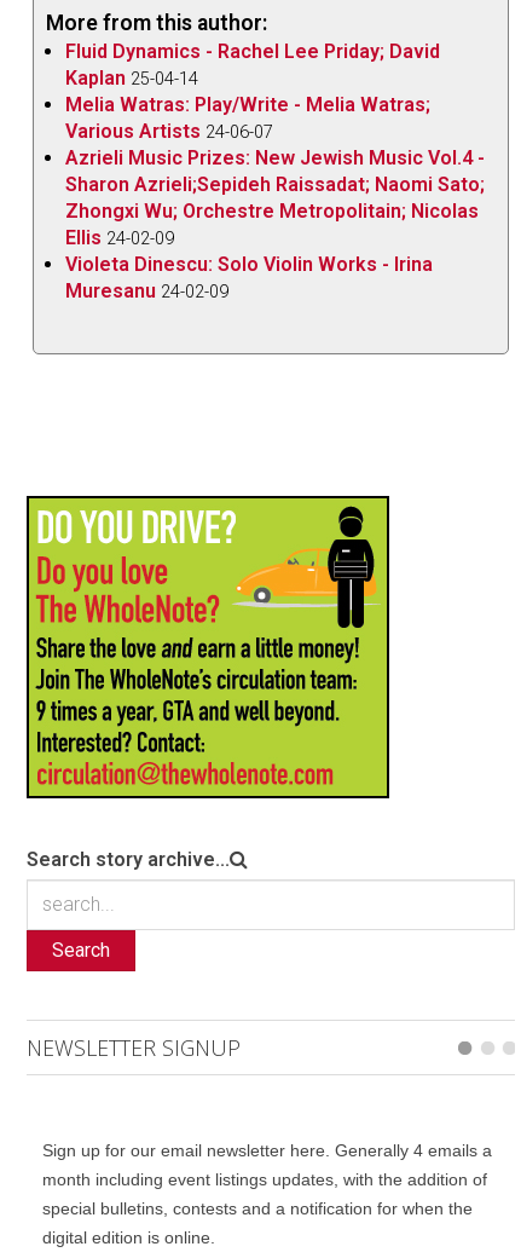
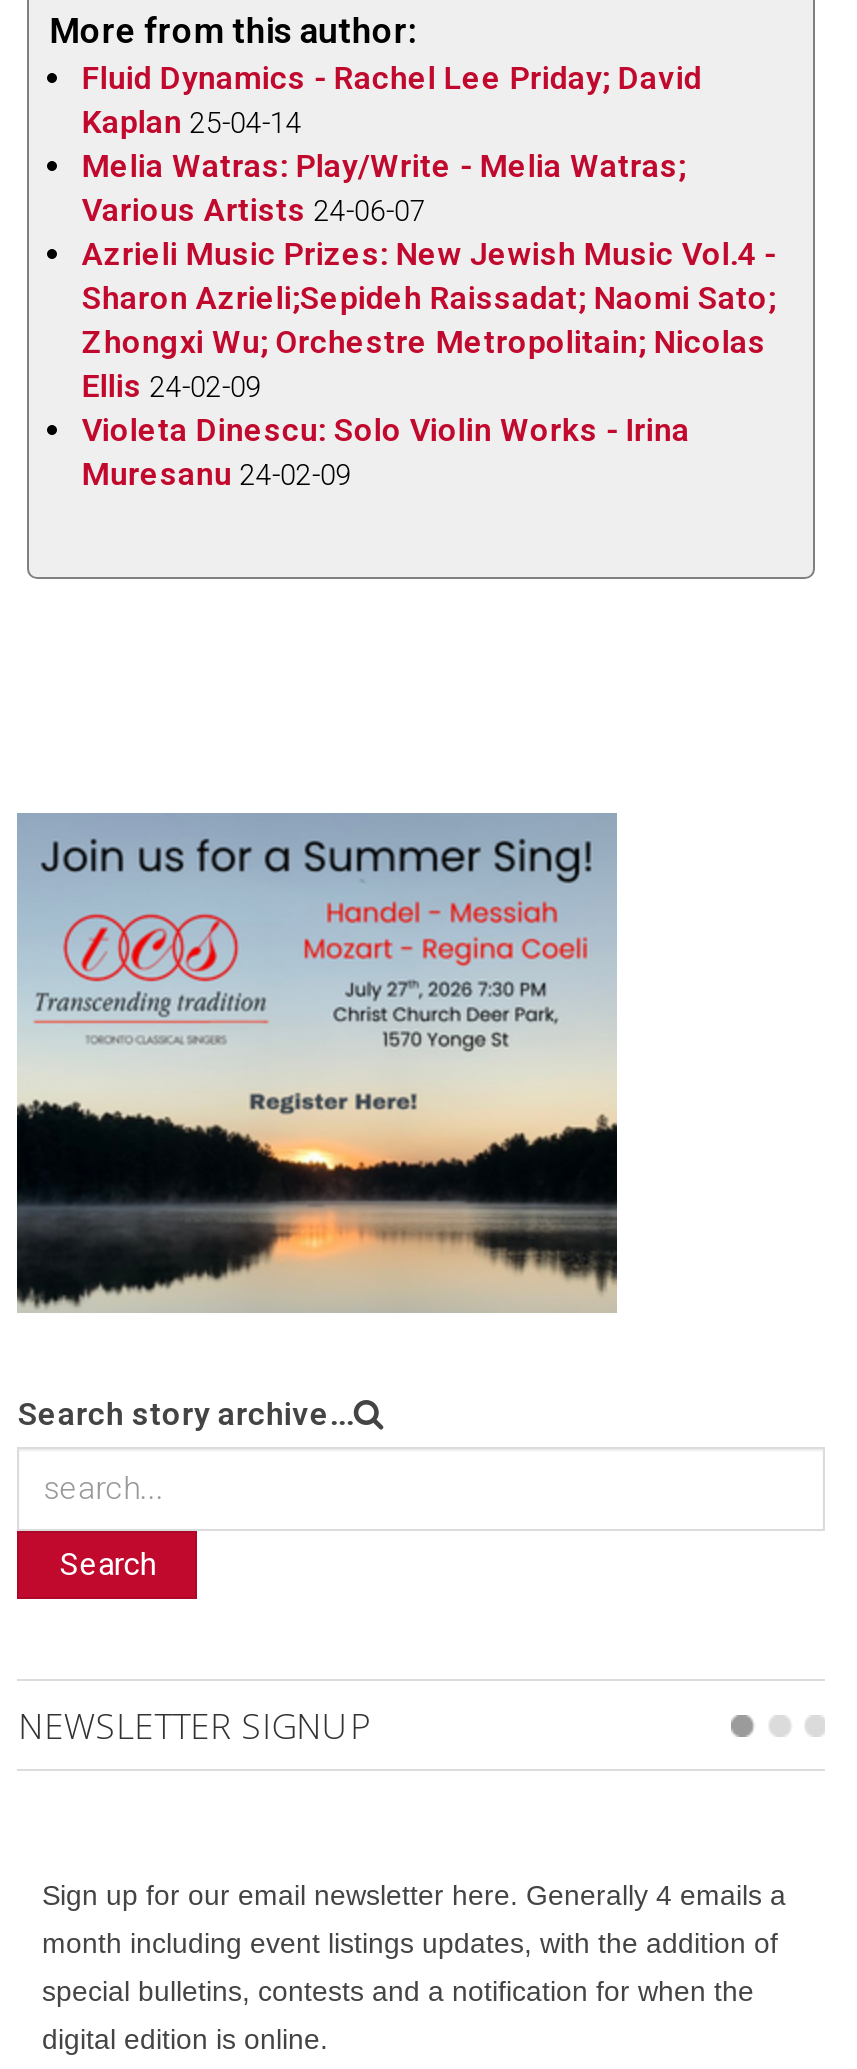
- [image]
+ [image]
